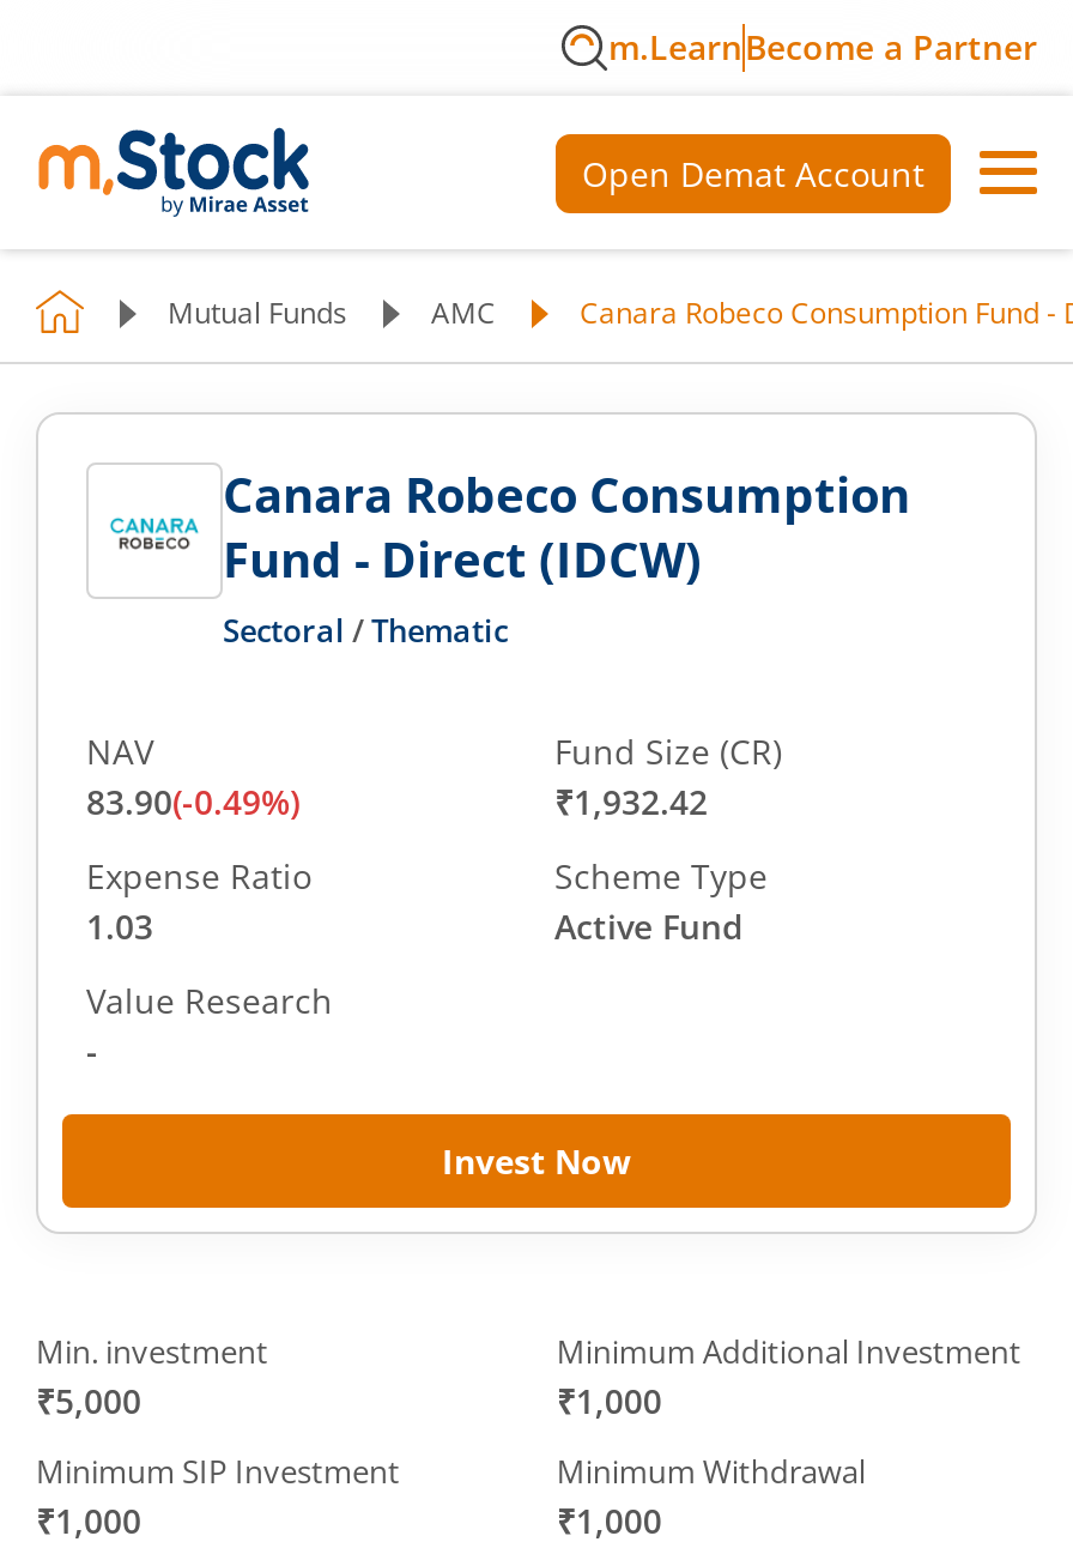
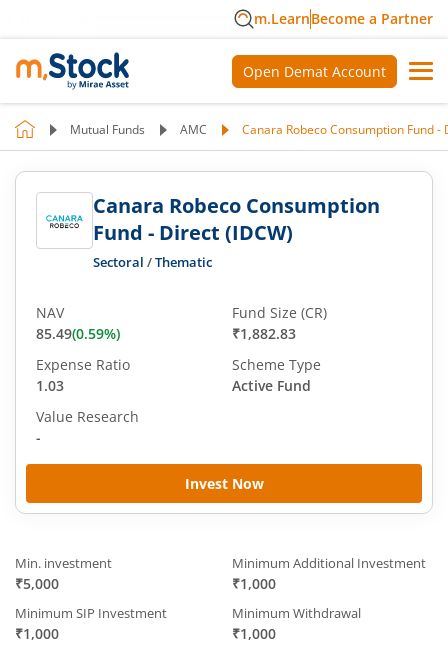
- 83.90(-0.49%)
+ 85.49(0.59%)

- ₹1,932.42
+ ₹1,882.83
